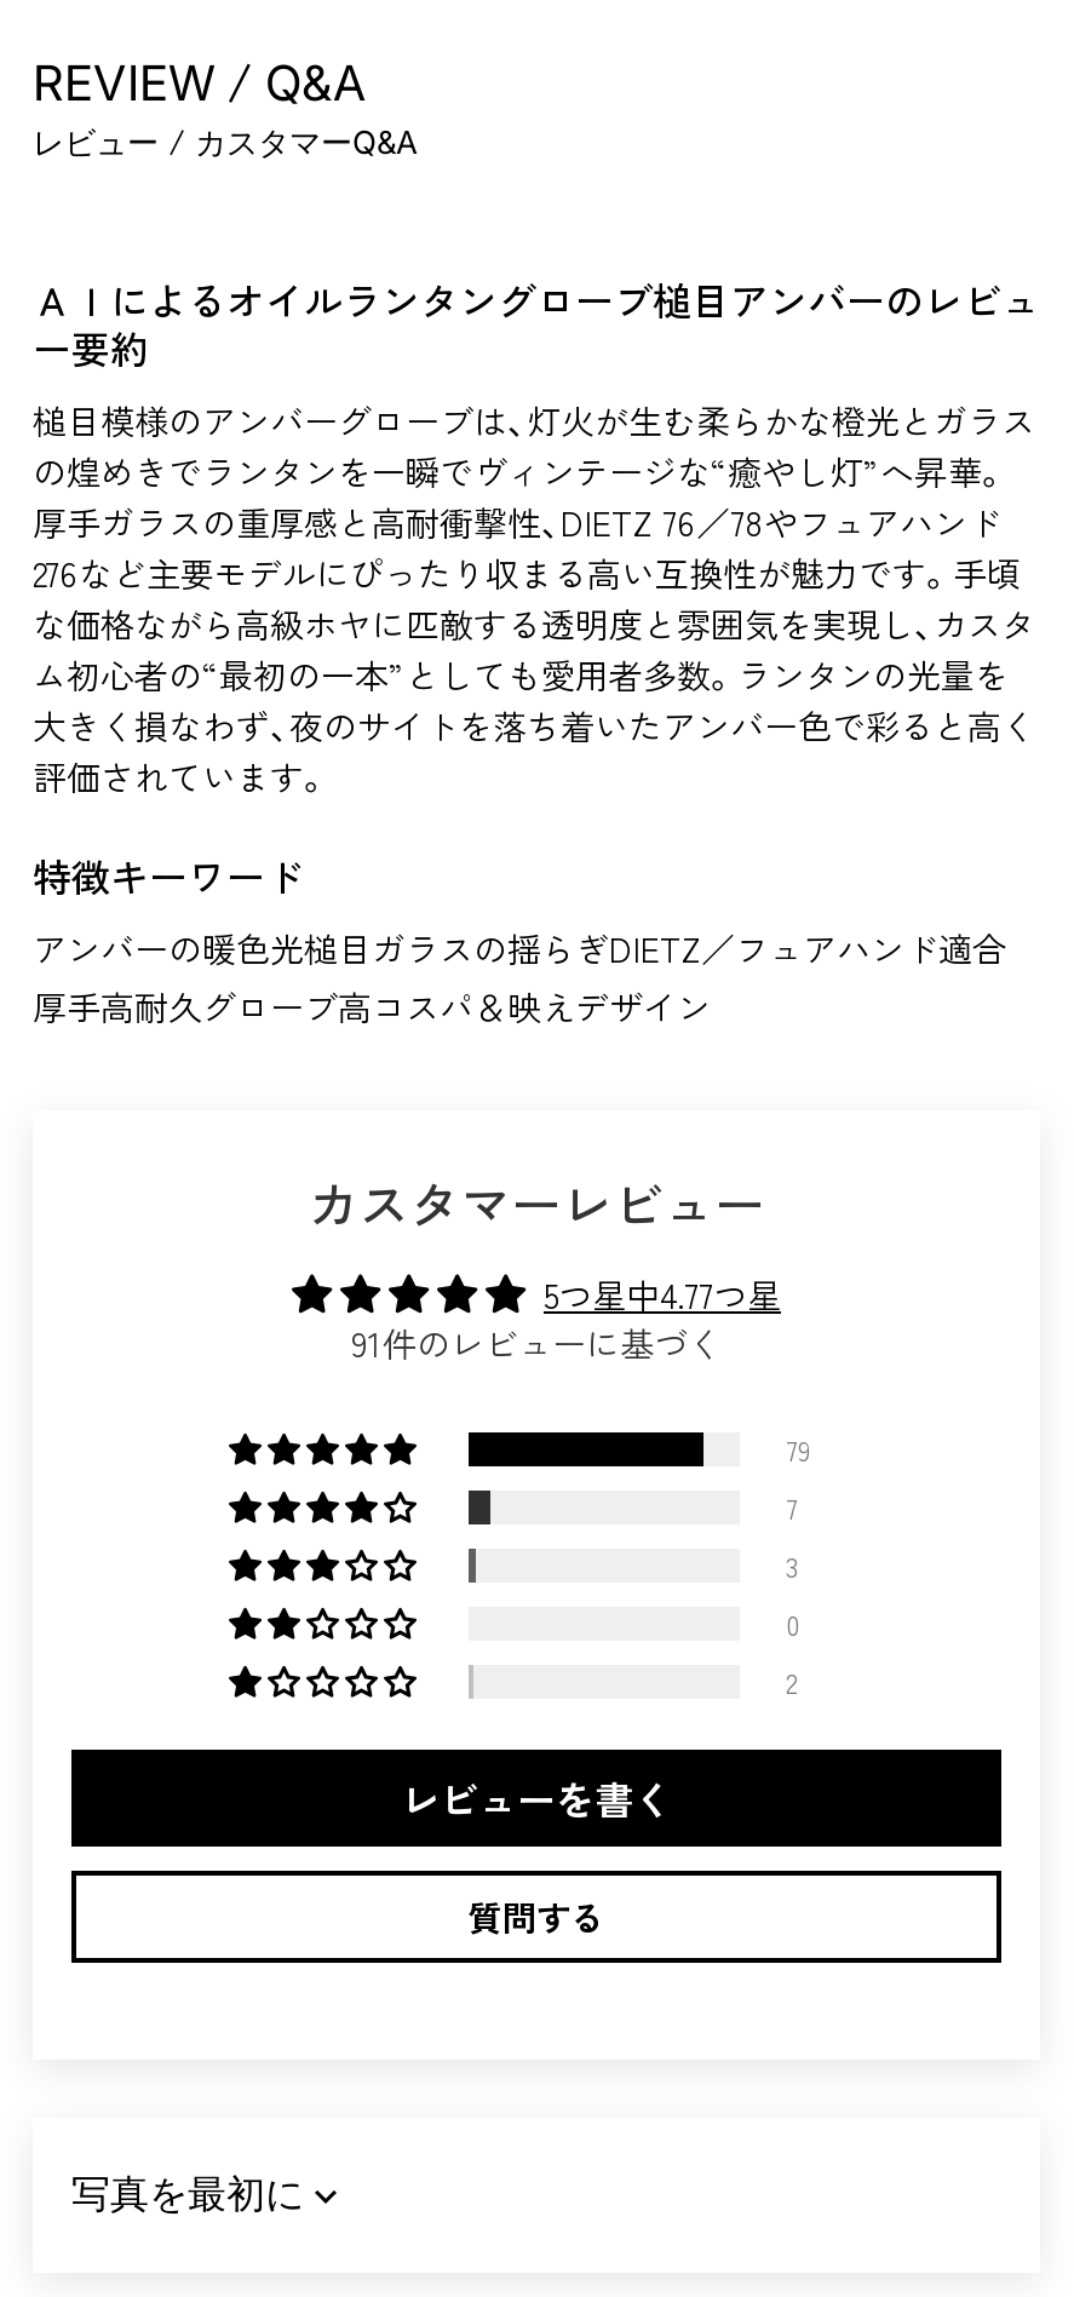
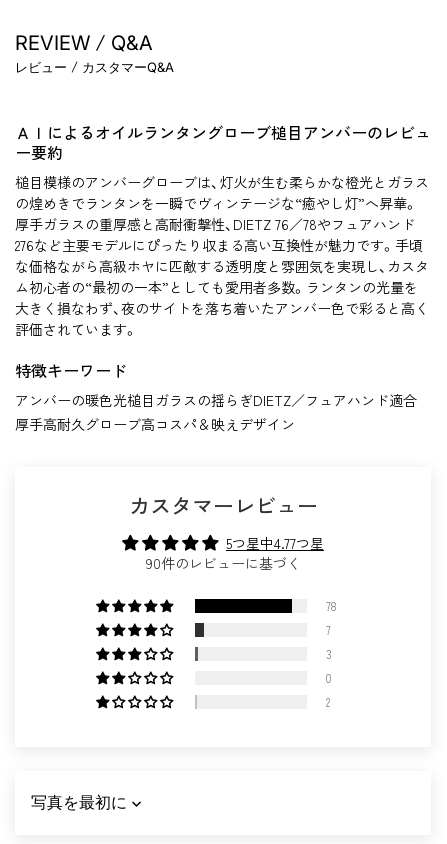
- 91件のレビューに基づく
+ 90件のレビューに基づく

- 79
+ 78

- レビューを書く
- 質問する
